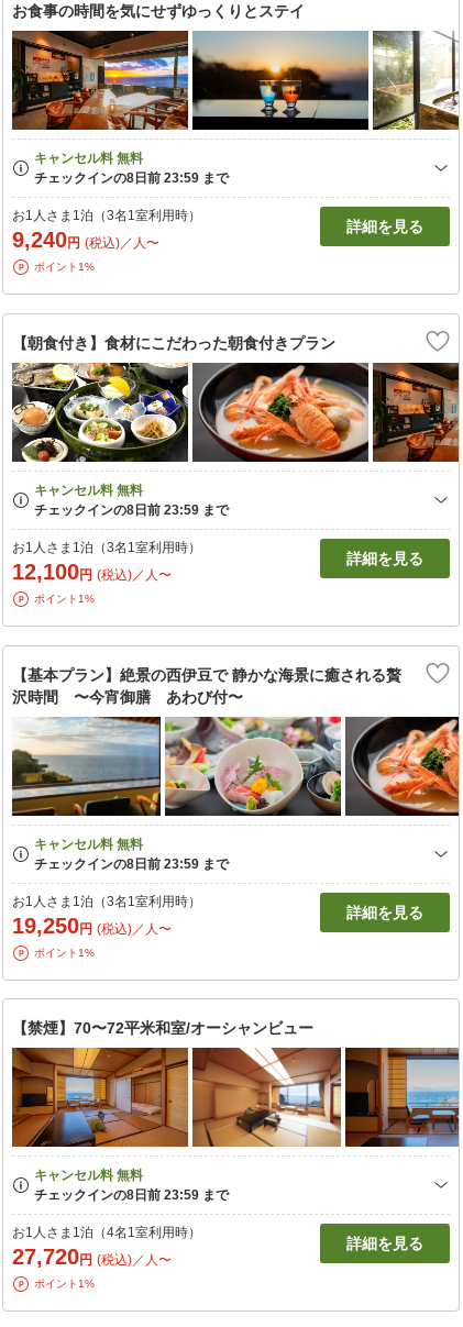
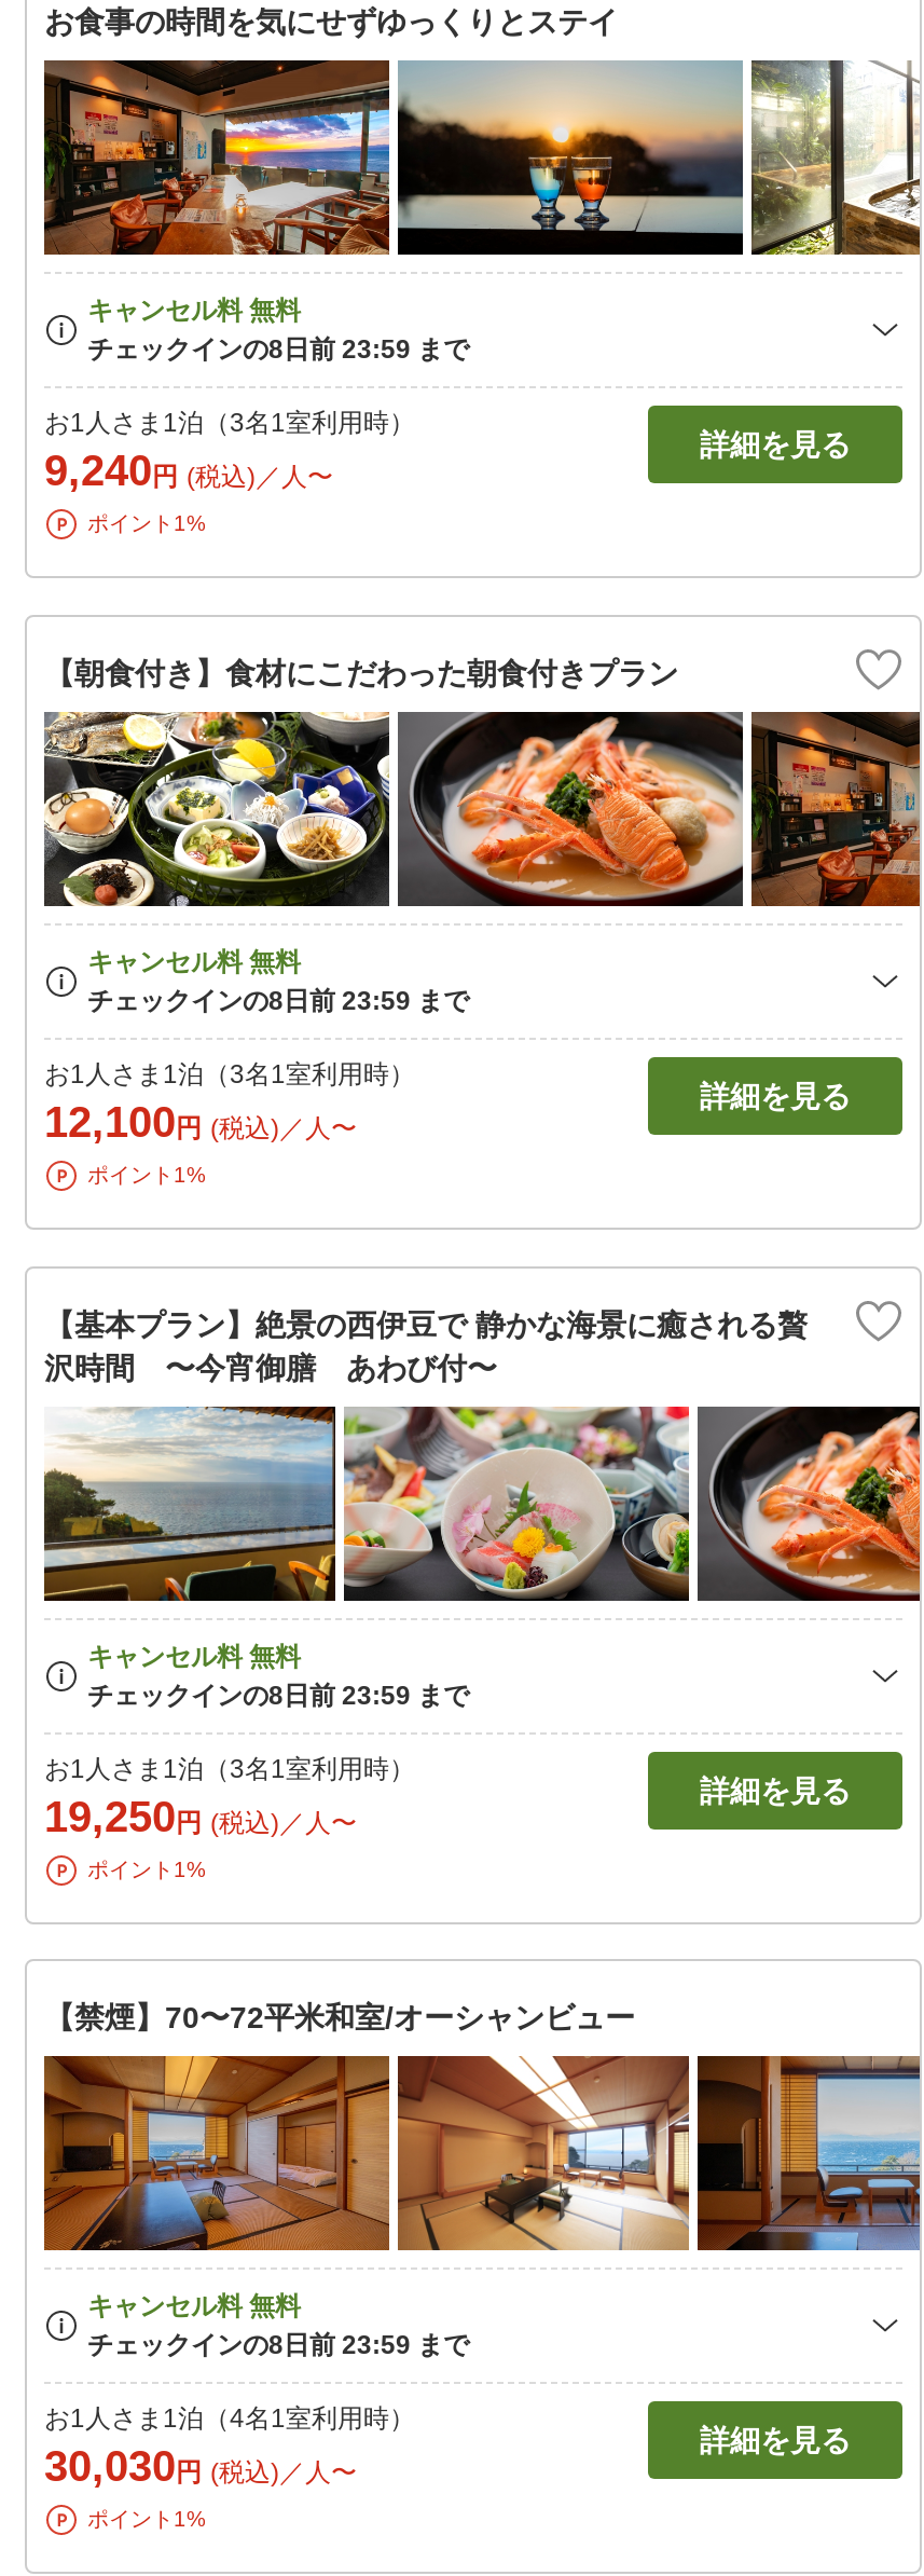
- 27,720円 (税込)／人〜
+ 30,030円 (税込)／人〜
